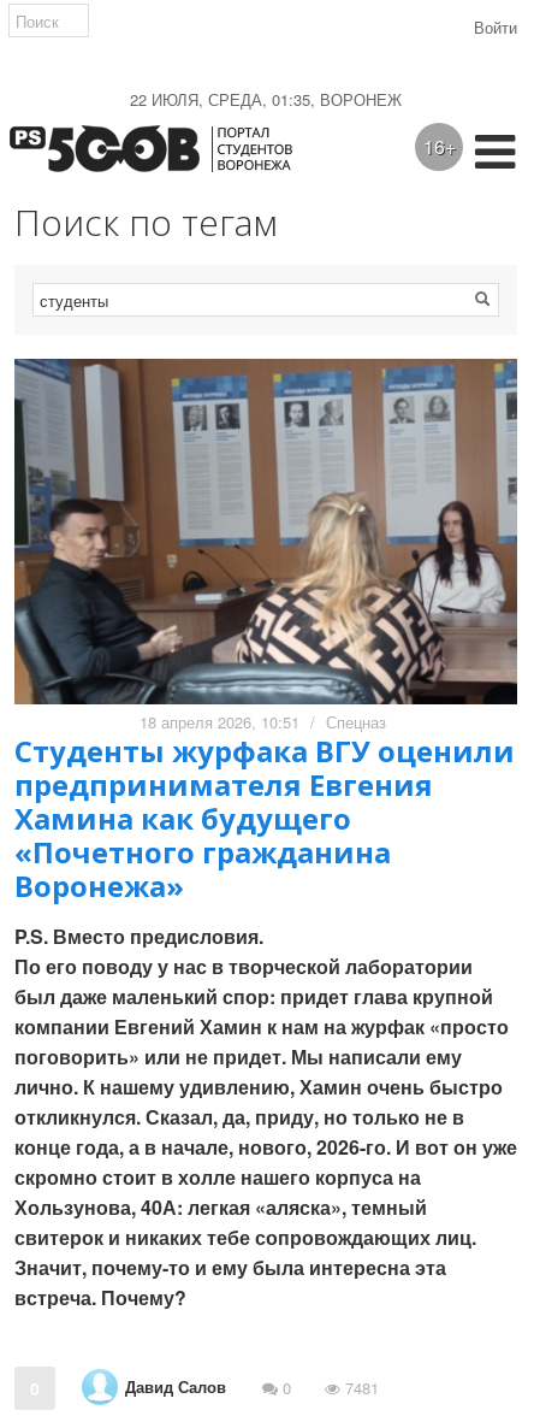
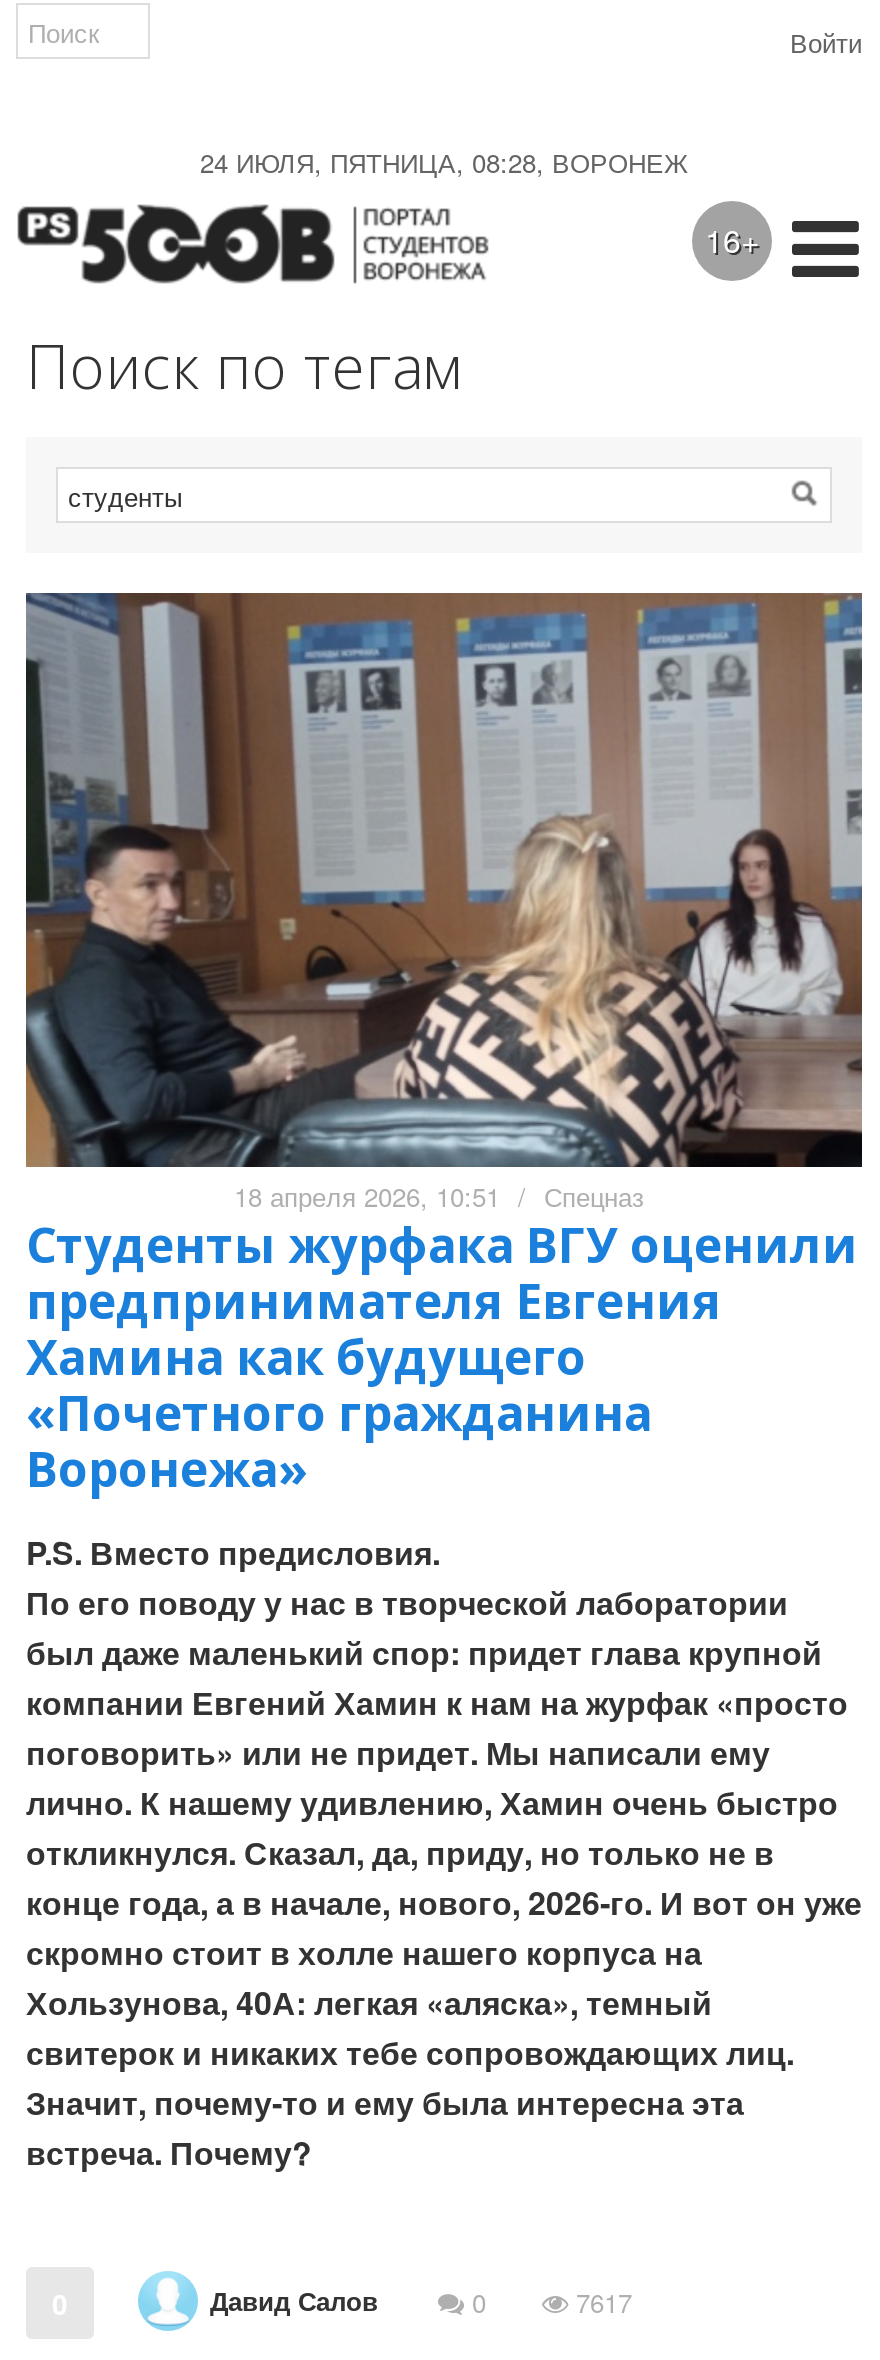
- 22 ИЮЛЯ, СРЕДА, 01:35, ВОРОНЕЖ
+ 24 ИЮЛЯ, ПЯТНИЦА, 08:28, ВОРОНЕЖ

- 7481
+ 7617
